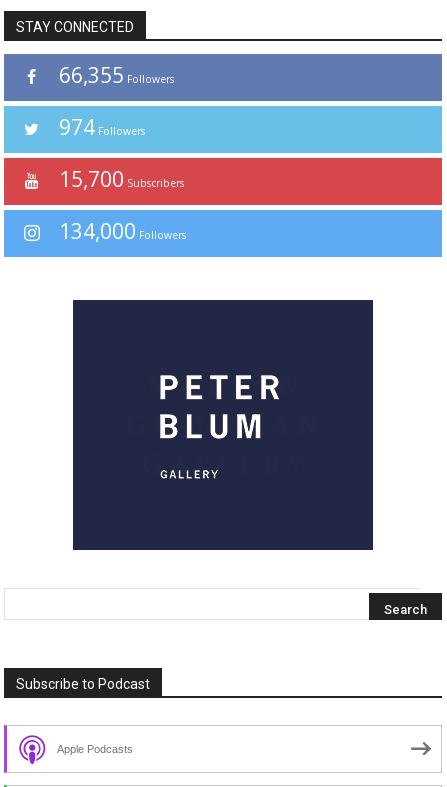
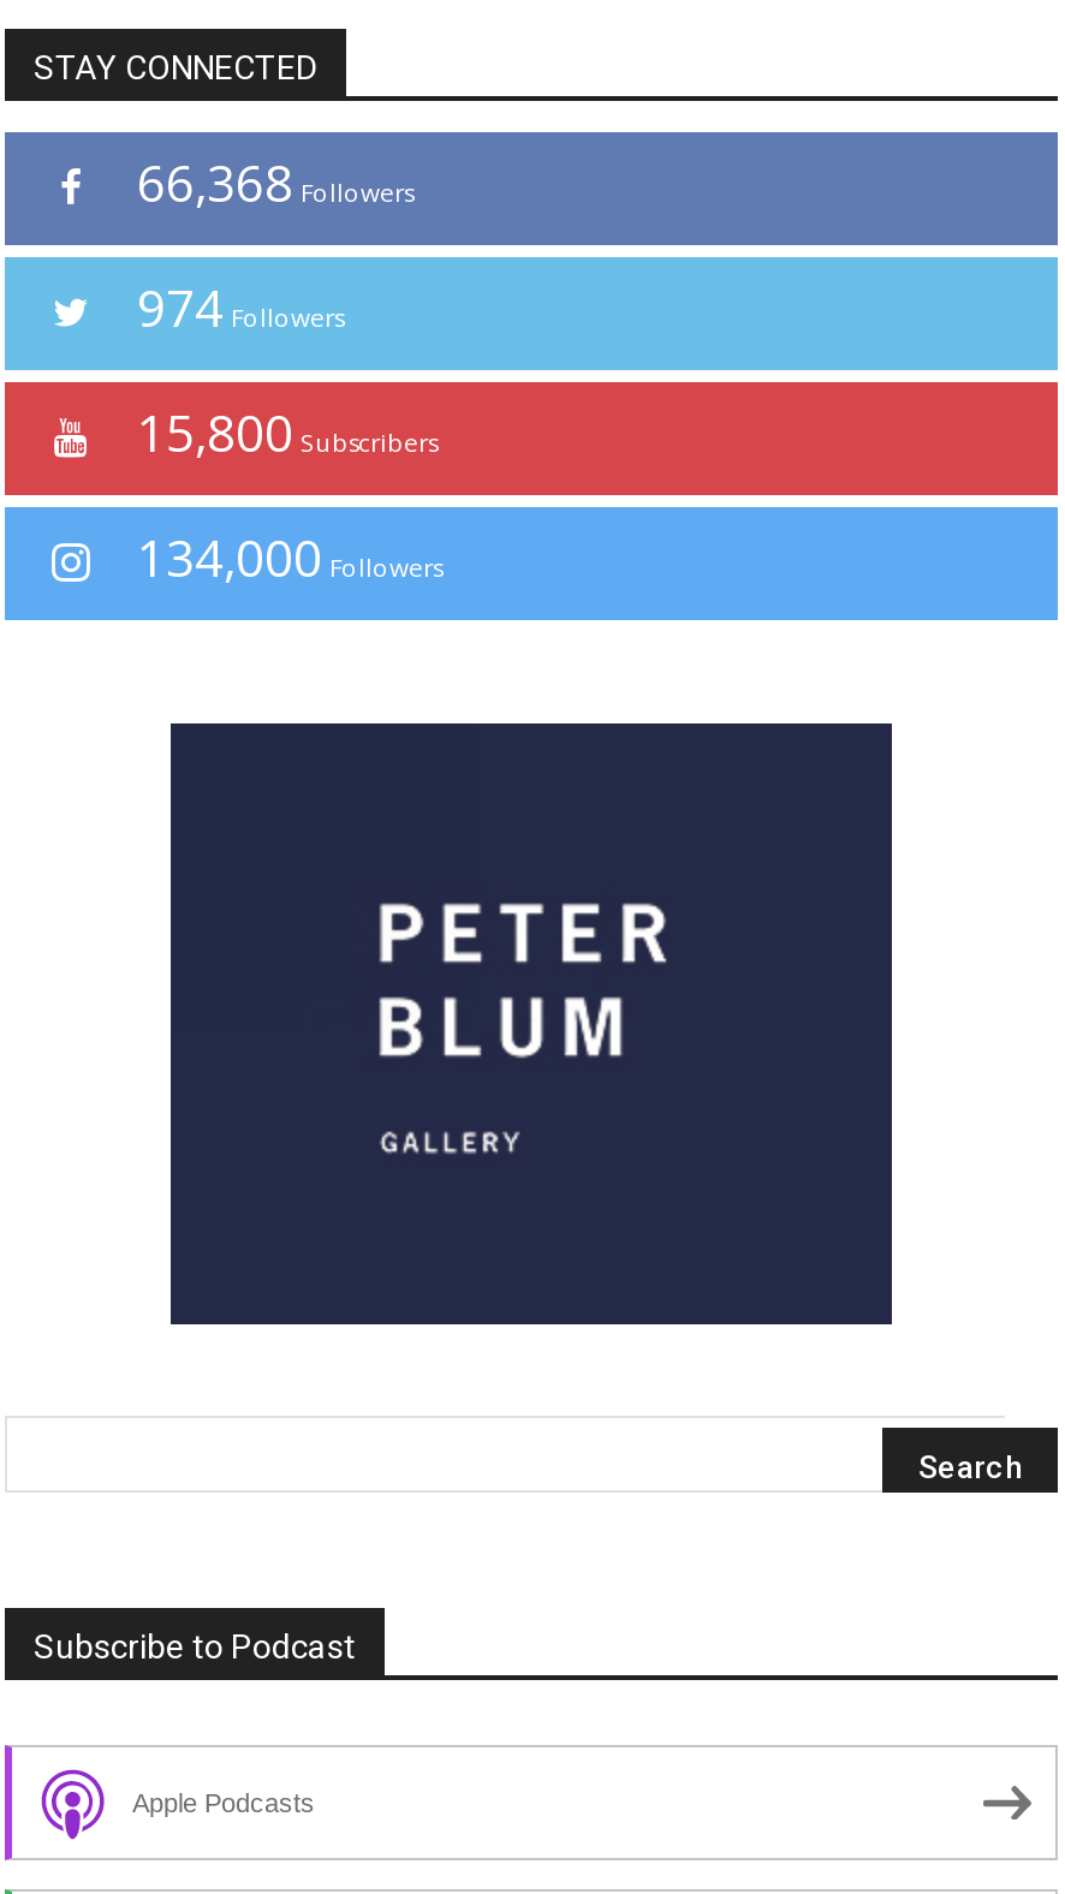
- 66,355 Followers
+ 66,368 Followers

- 15,700 Subscribers
+ 15,800 Subscribers
